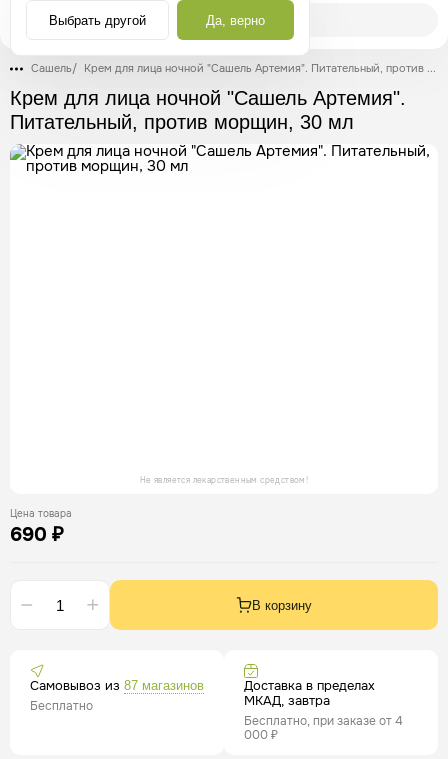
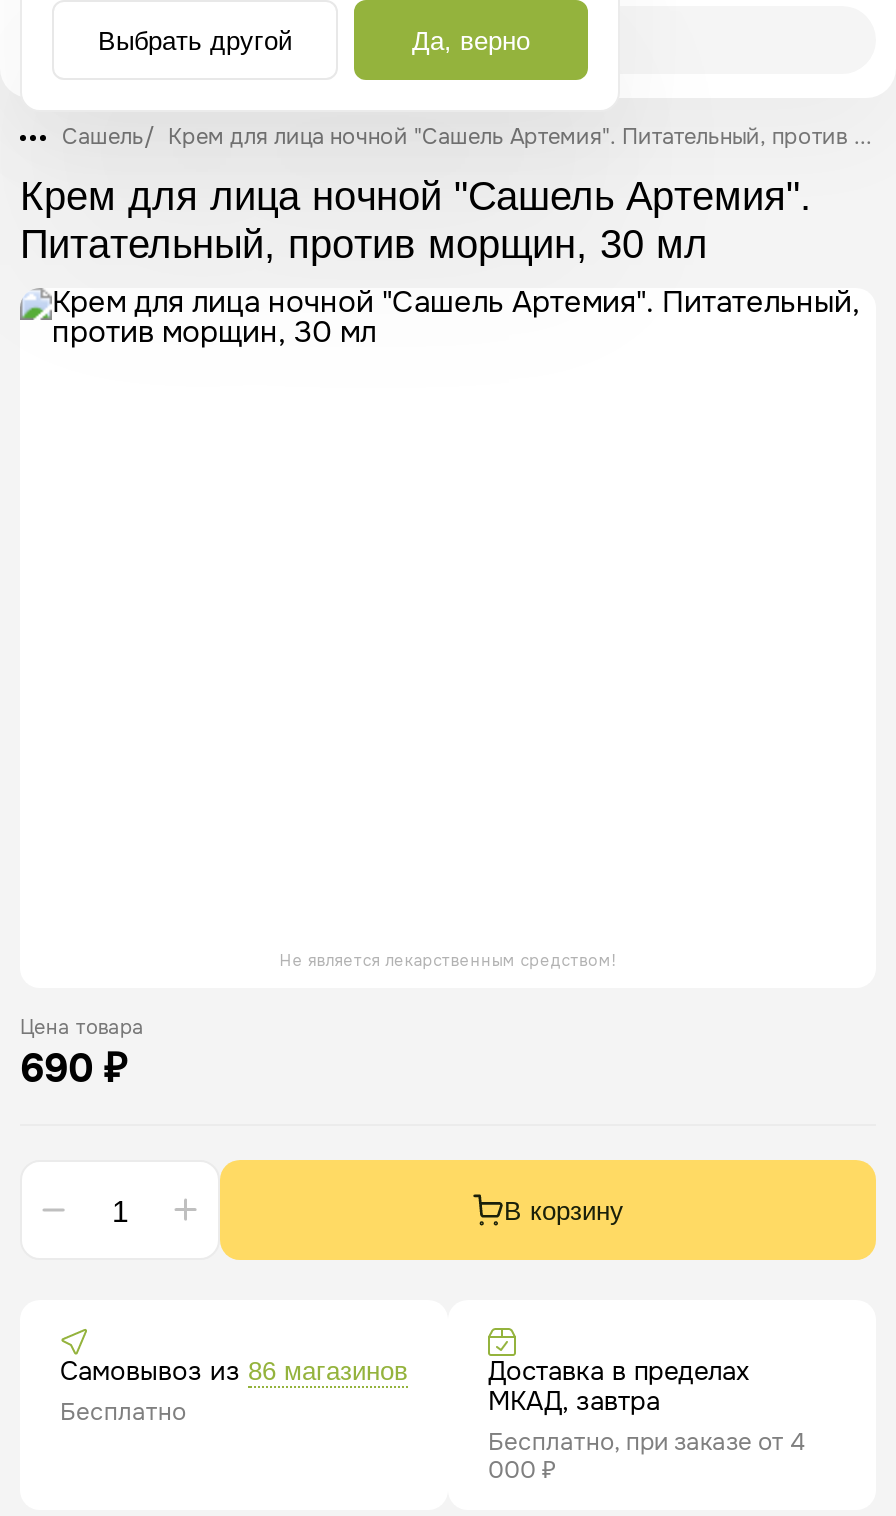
- Самовывоз из 87 магазинов
+ Самовывоз из 86 магазинов
